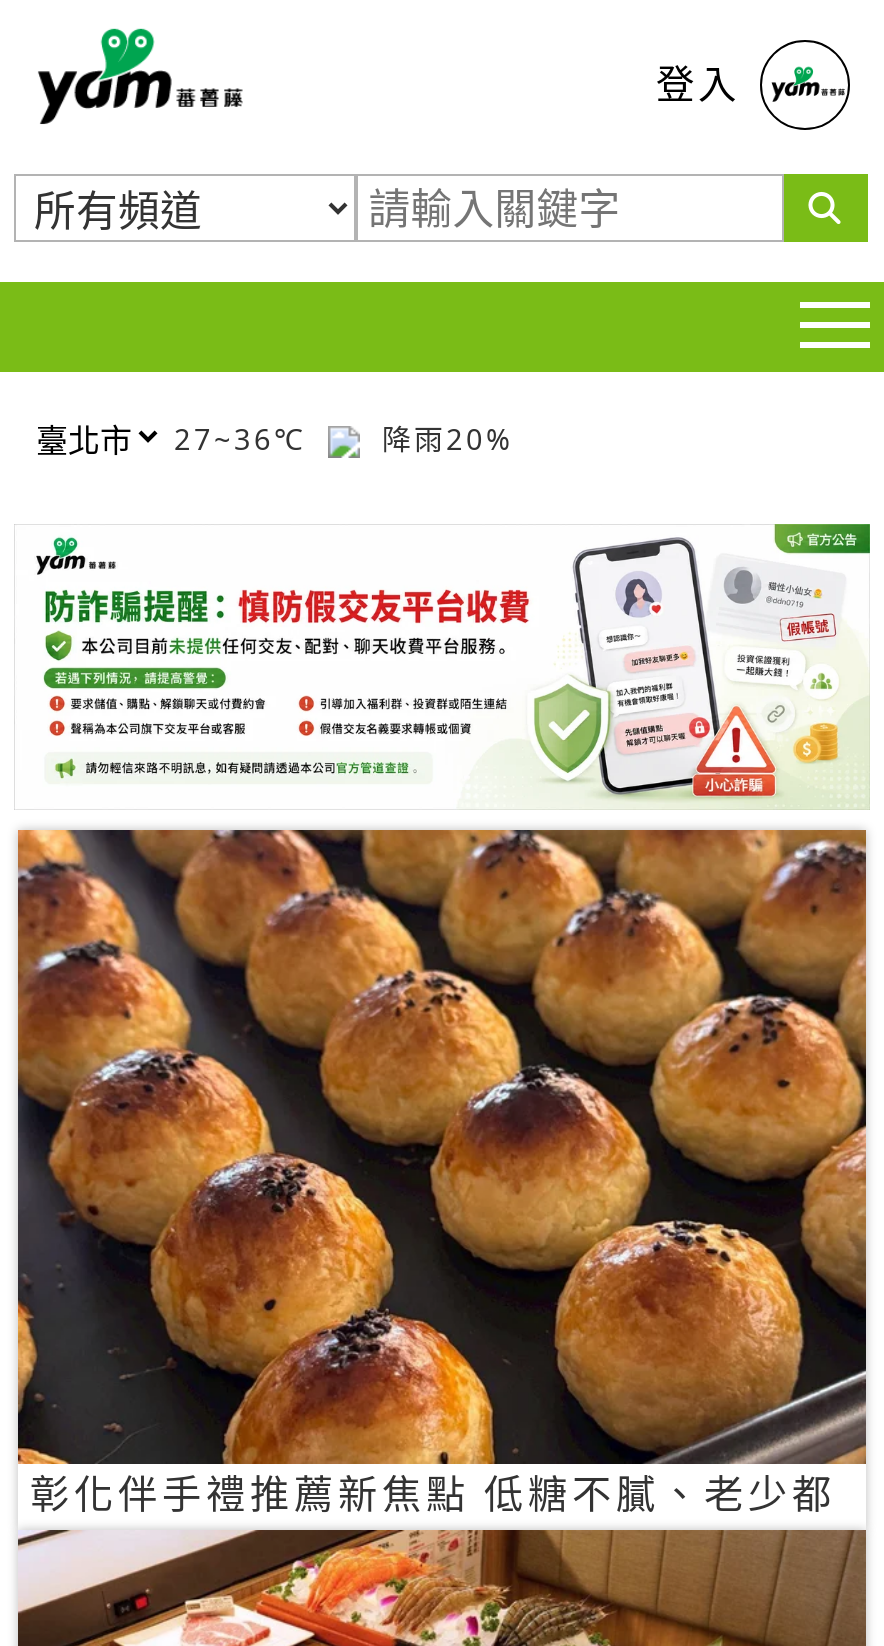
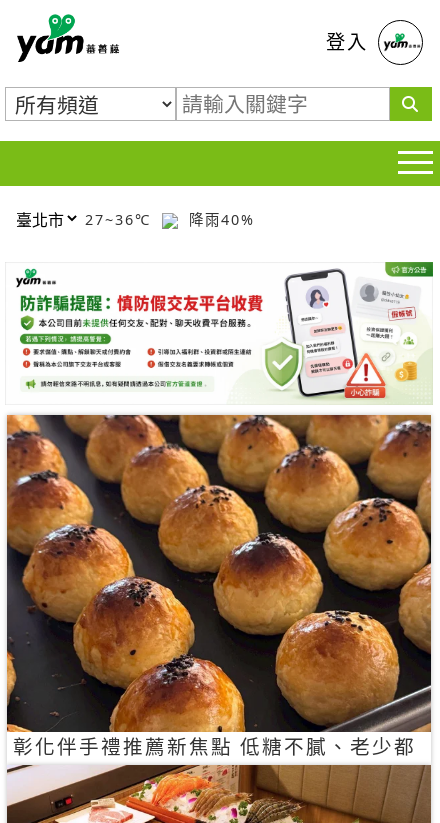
- 27~36℃ 降雨20%
+ 27~36℃ 降雨40%
